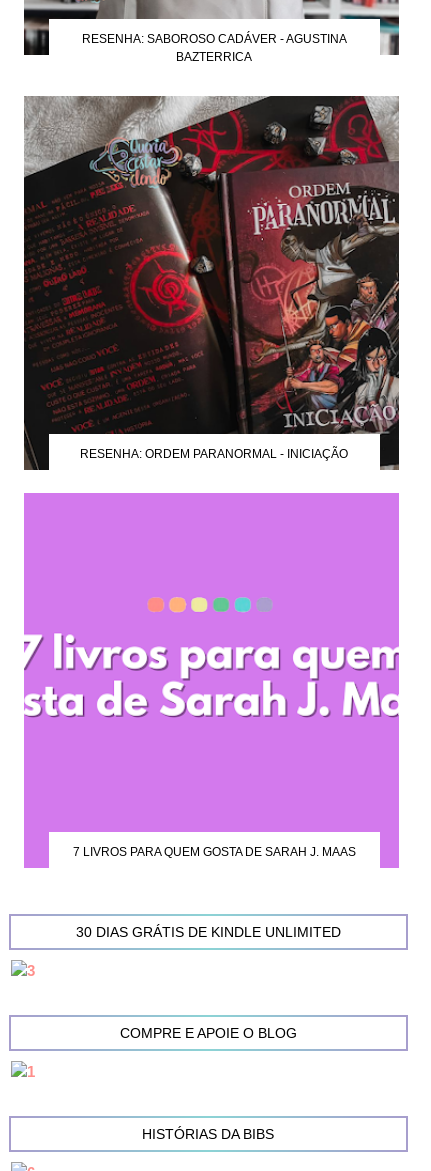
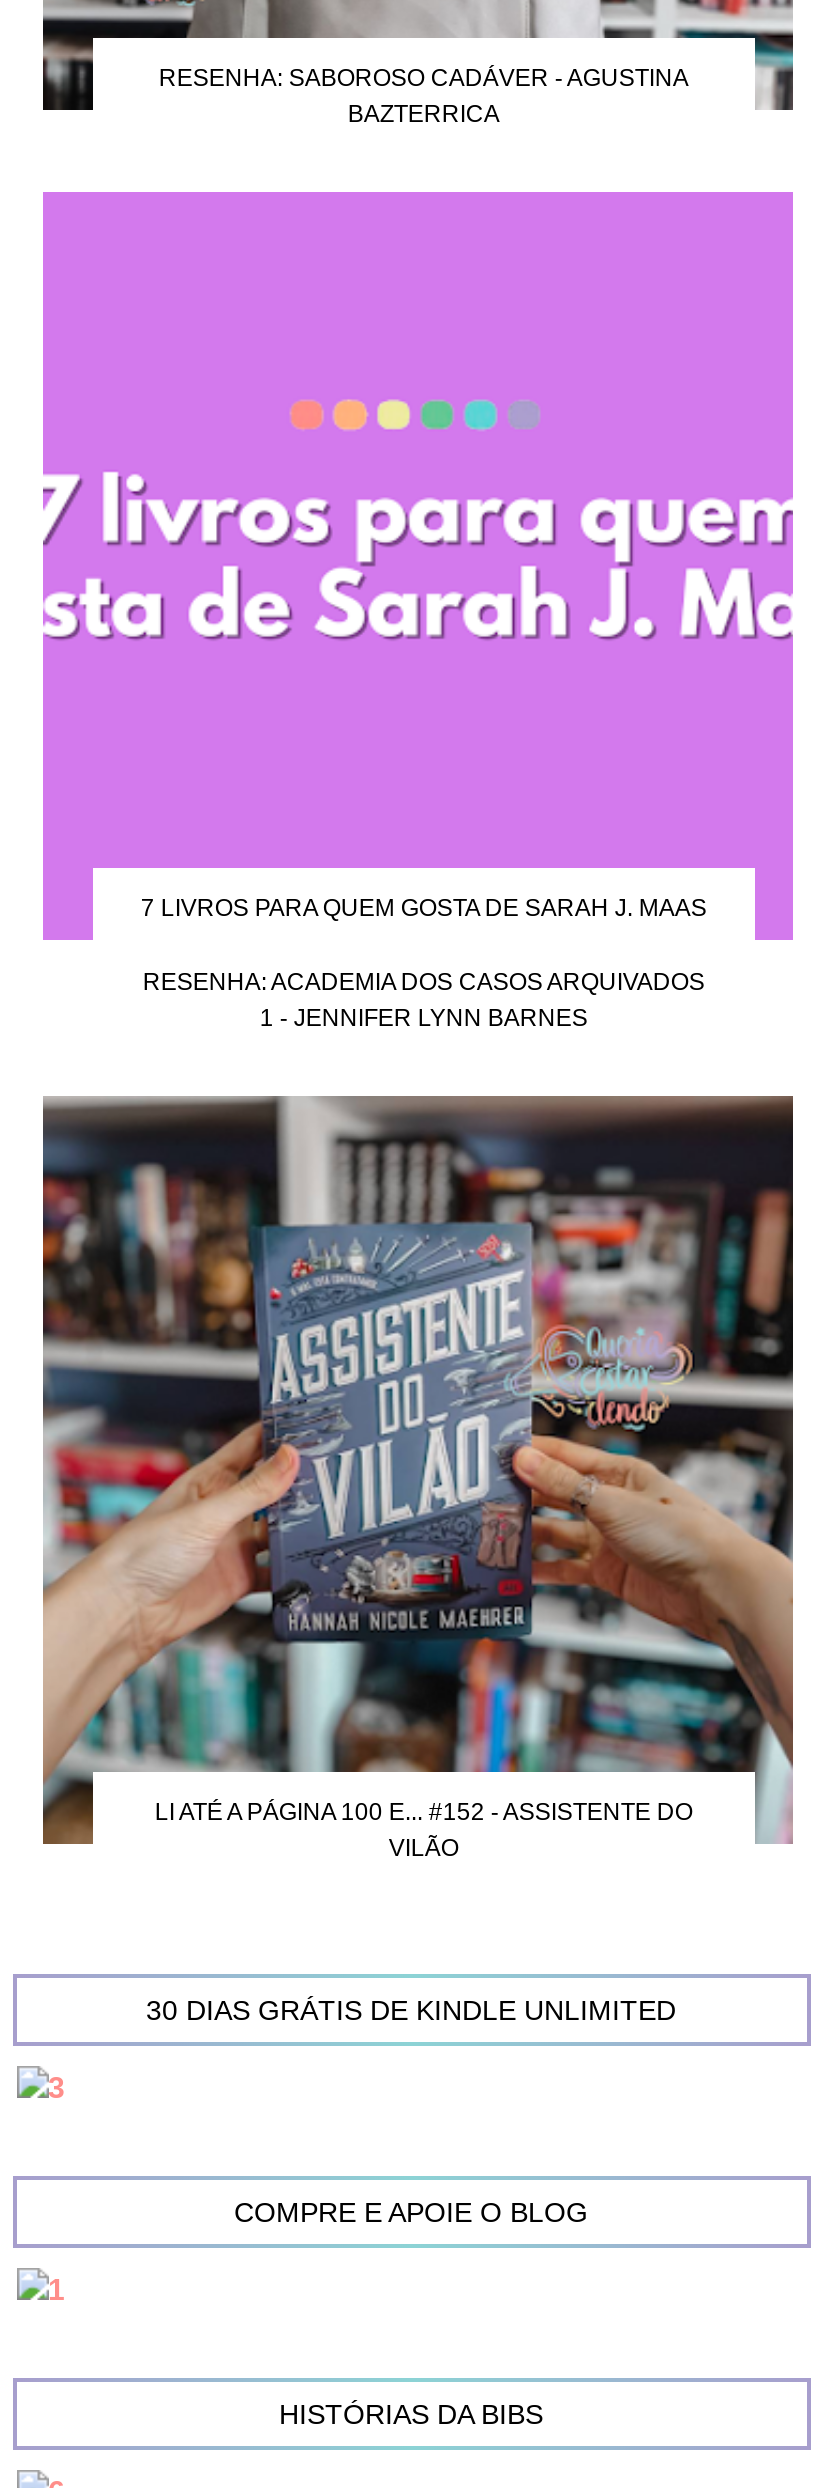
- [image]
- RESENHA: ORDEM PARANORMAL - INICIAÇÃO

moved up: [image]

moved up: 7 LIVROS PARA QUEM GOSTA DE SARAH J. MAAS

+ [image]
+ LI ATÉ A PÁGINA 100 E... #152 - ASSISTENTE DO
+ VILÃO

+ RESENHA: ACADEMIA DOS CASOS ARQUIVADOS
+ 1 - JENNIFER LYNN BARNES
